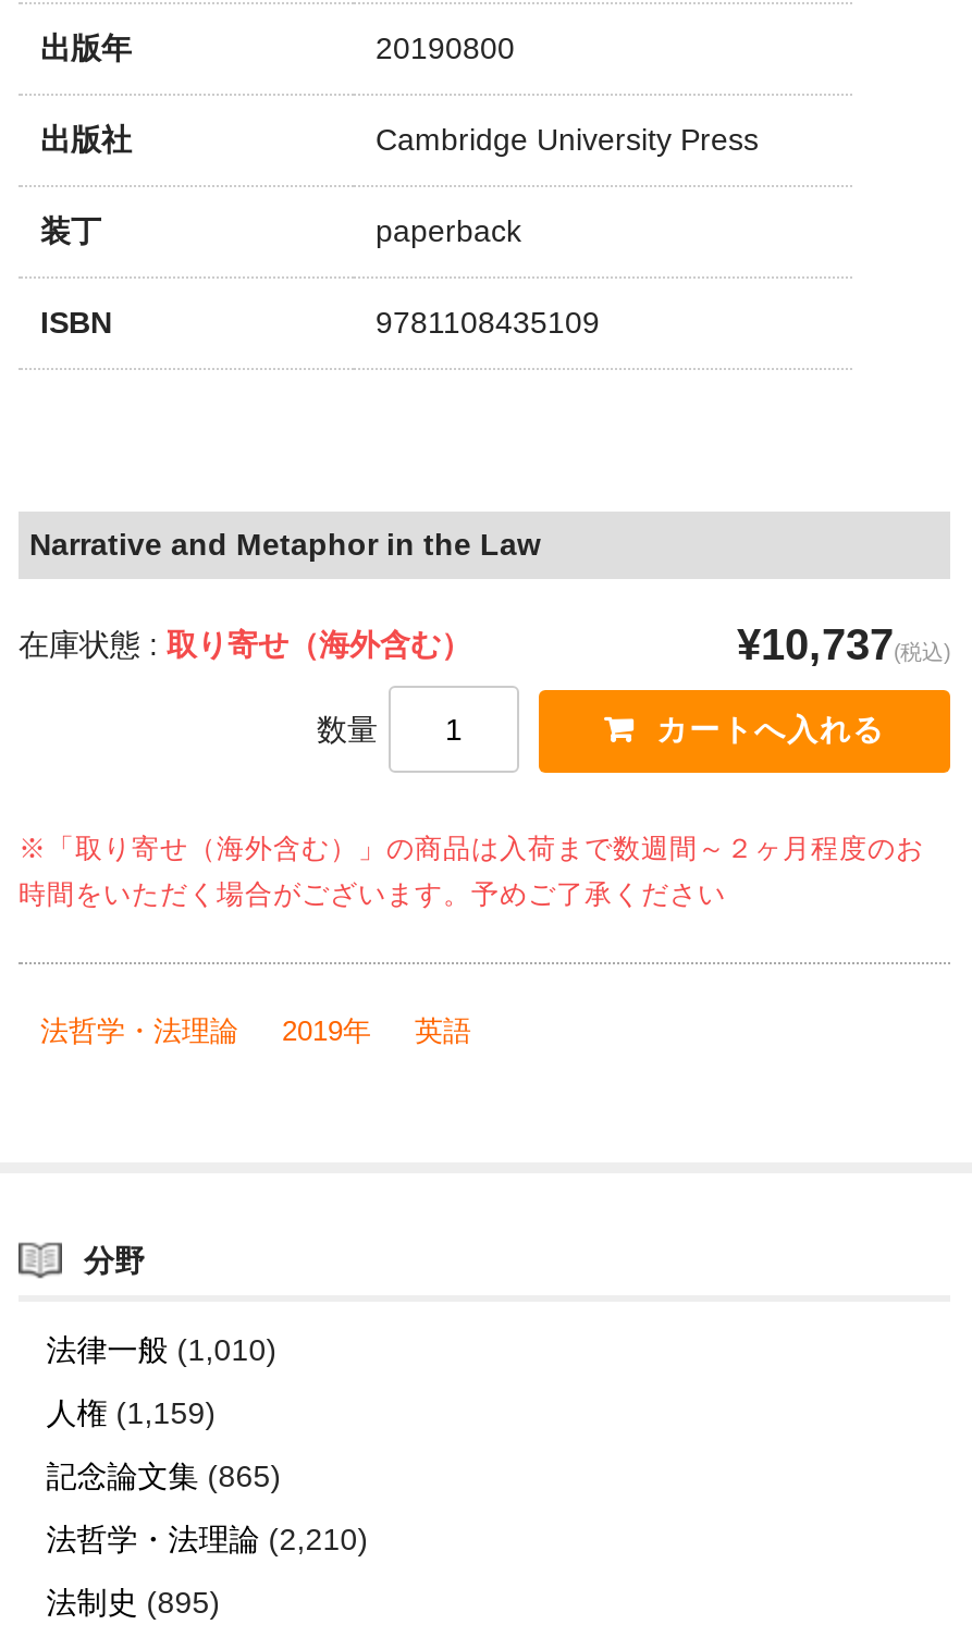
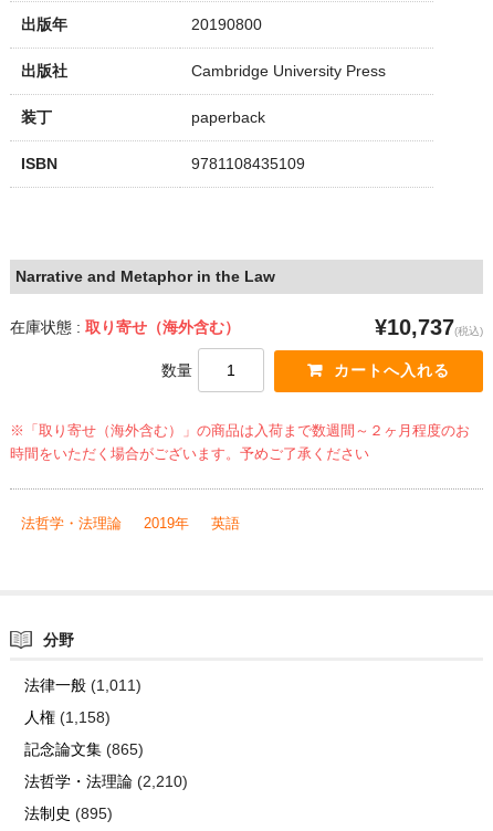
- 法律一般(1,010)
+ 法律一般(1,011)

- 人権(1,159)
+ 人権(1,158)
